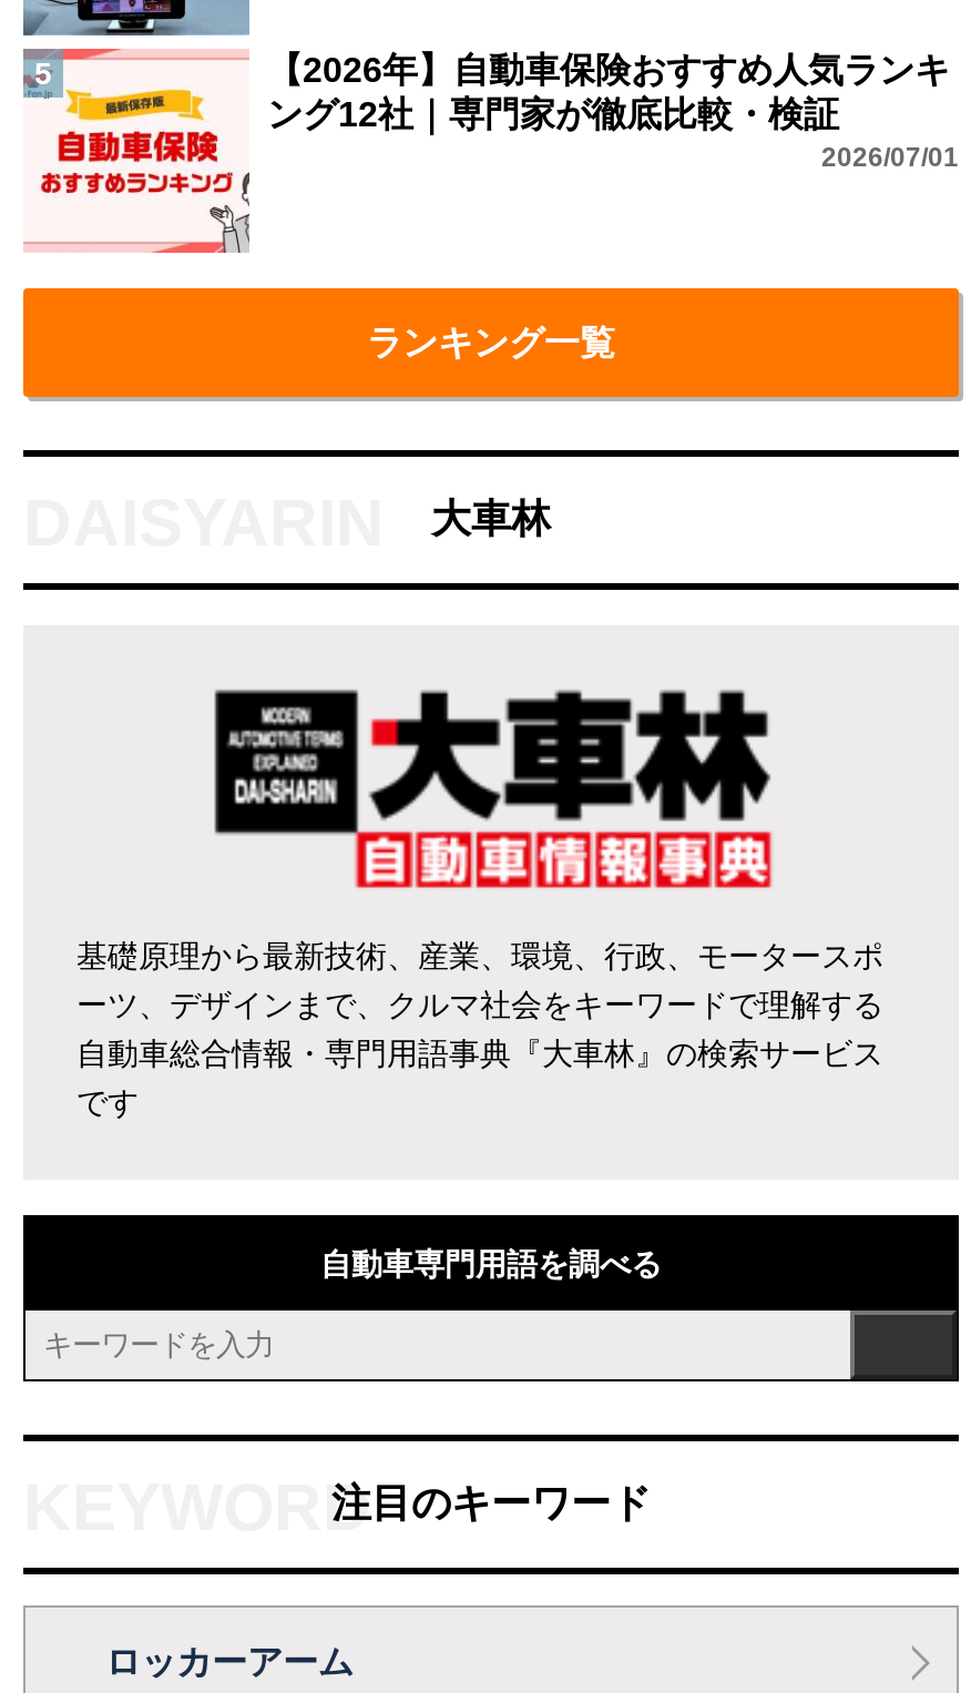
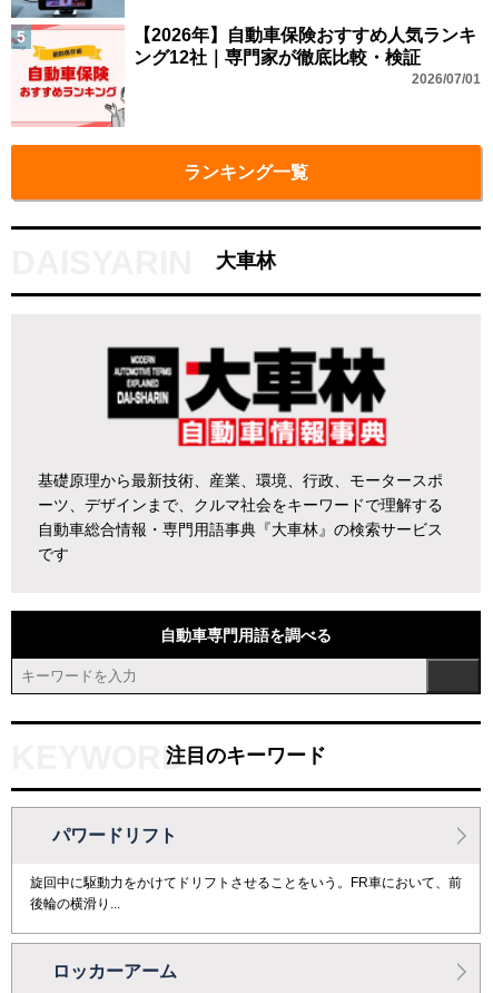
+ パワードリフト
+ 旋回中に駆動力をかけてドリフトさせることをいう。FR車において、前
+ 後輪の横滑り...
